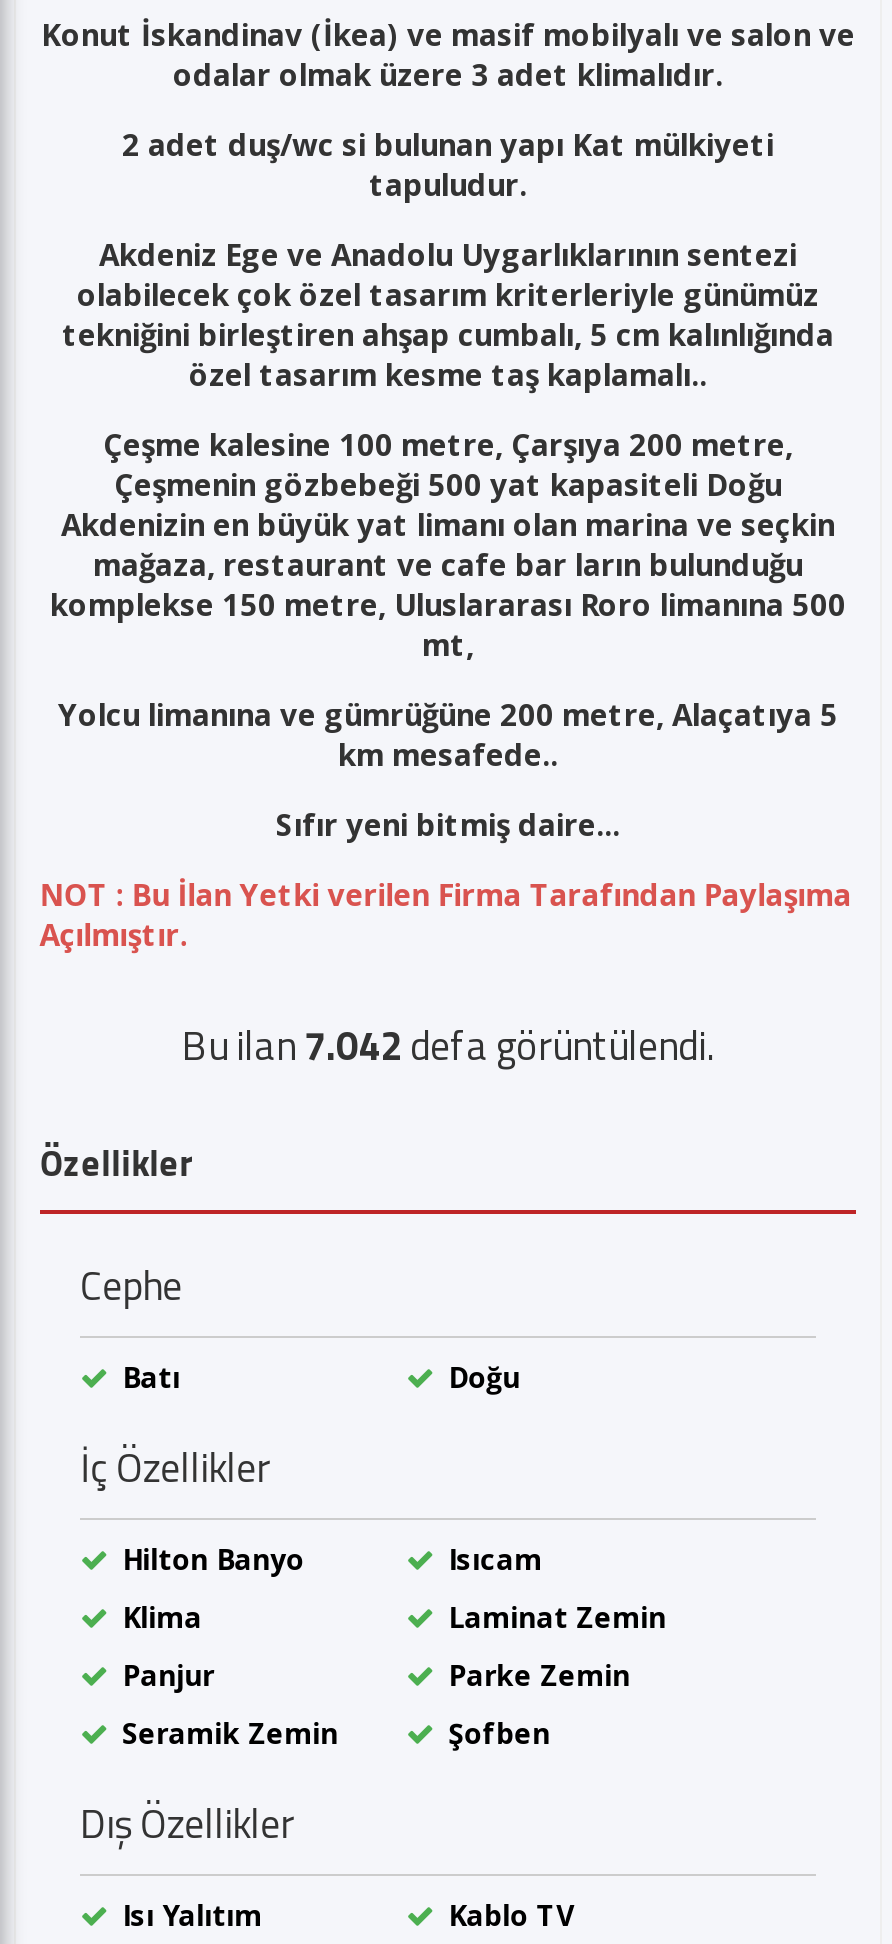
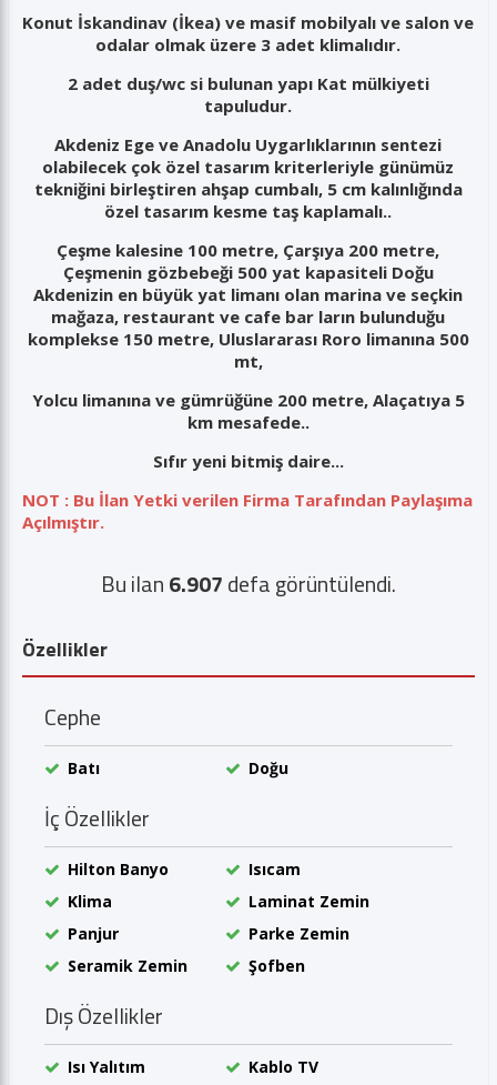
- Bu ilan 7.042 defa görüntülendi.
+ Bu ilan 6.907 defa görüntülendi.
